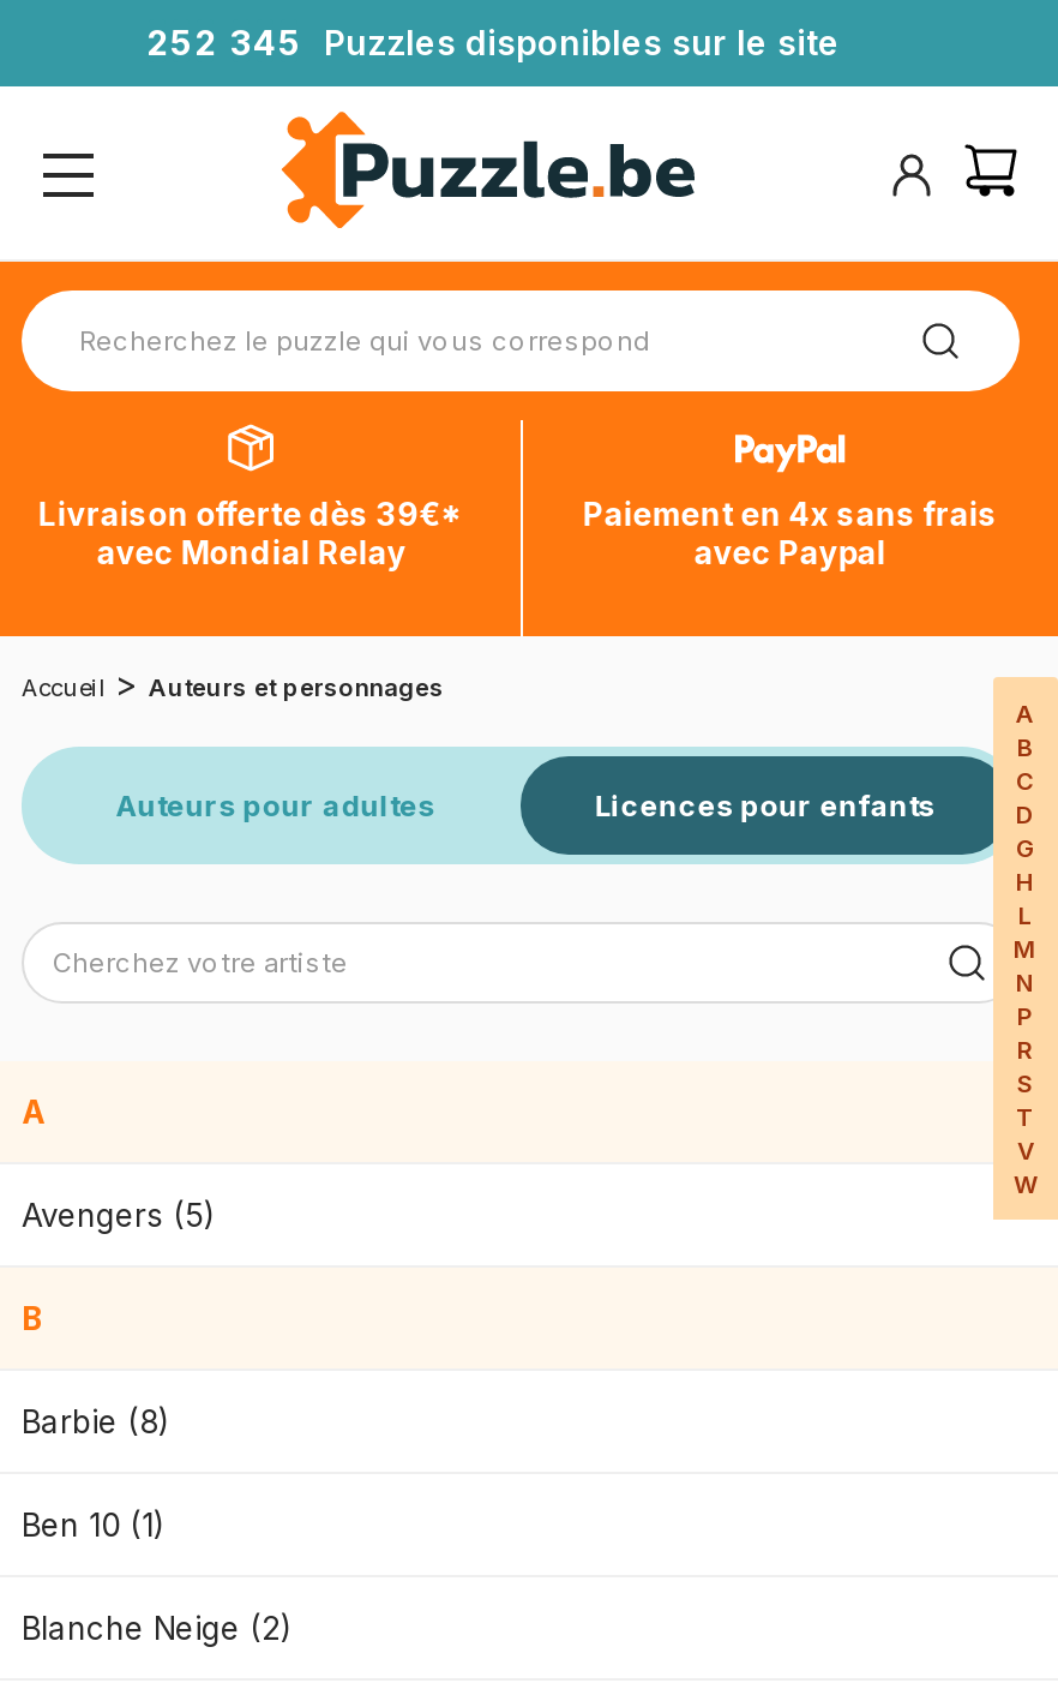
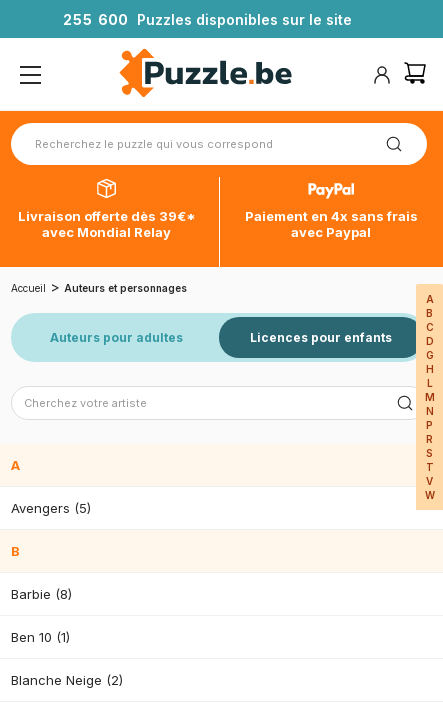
- 25 2 345 Puzzles disponibles sur le site
+ 25 5 600 Puzzles disponibles sur le site
